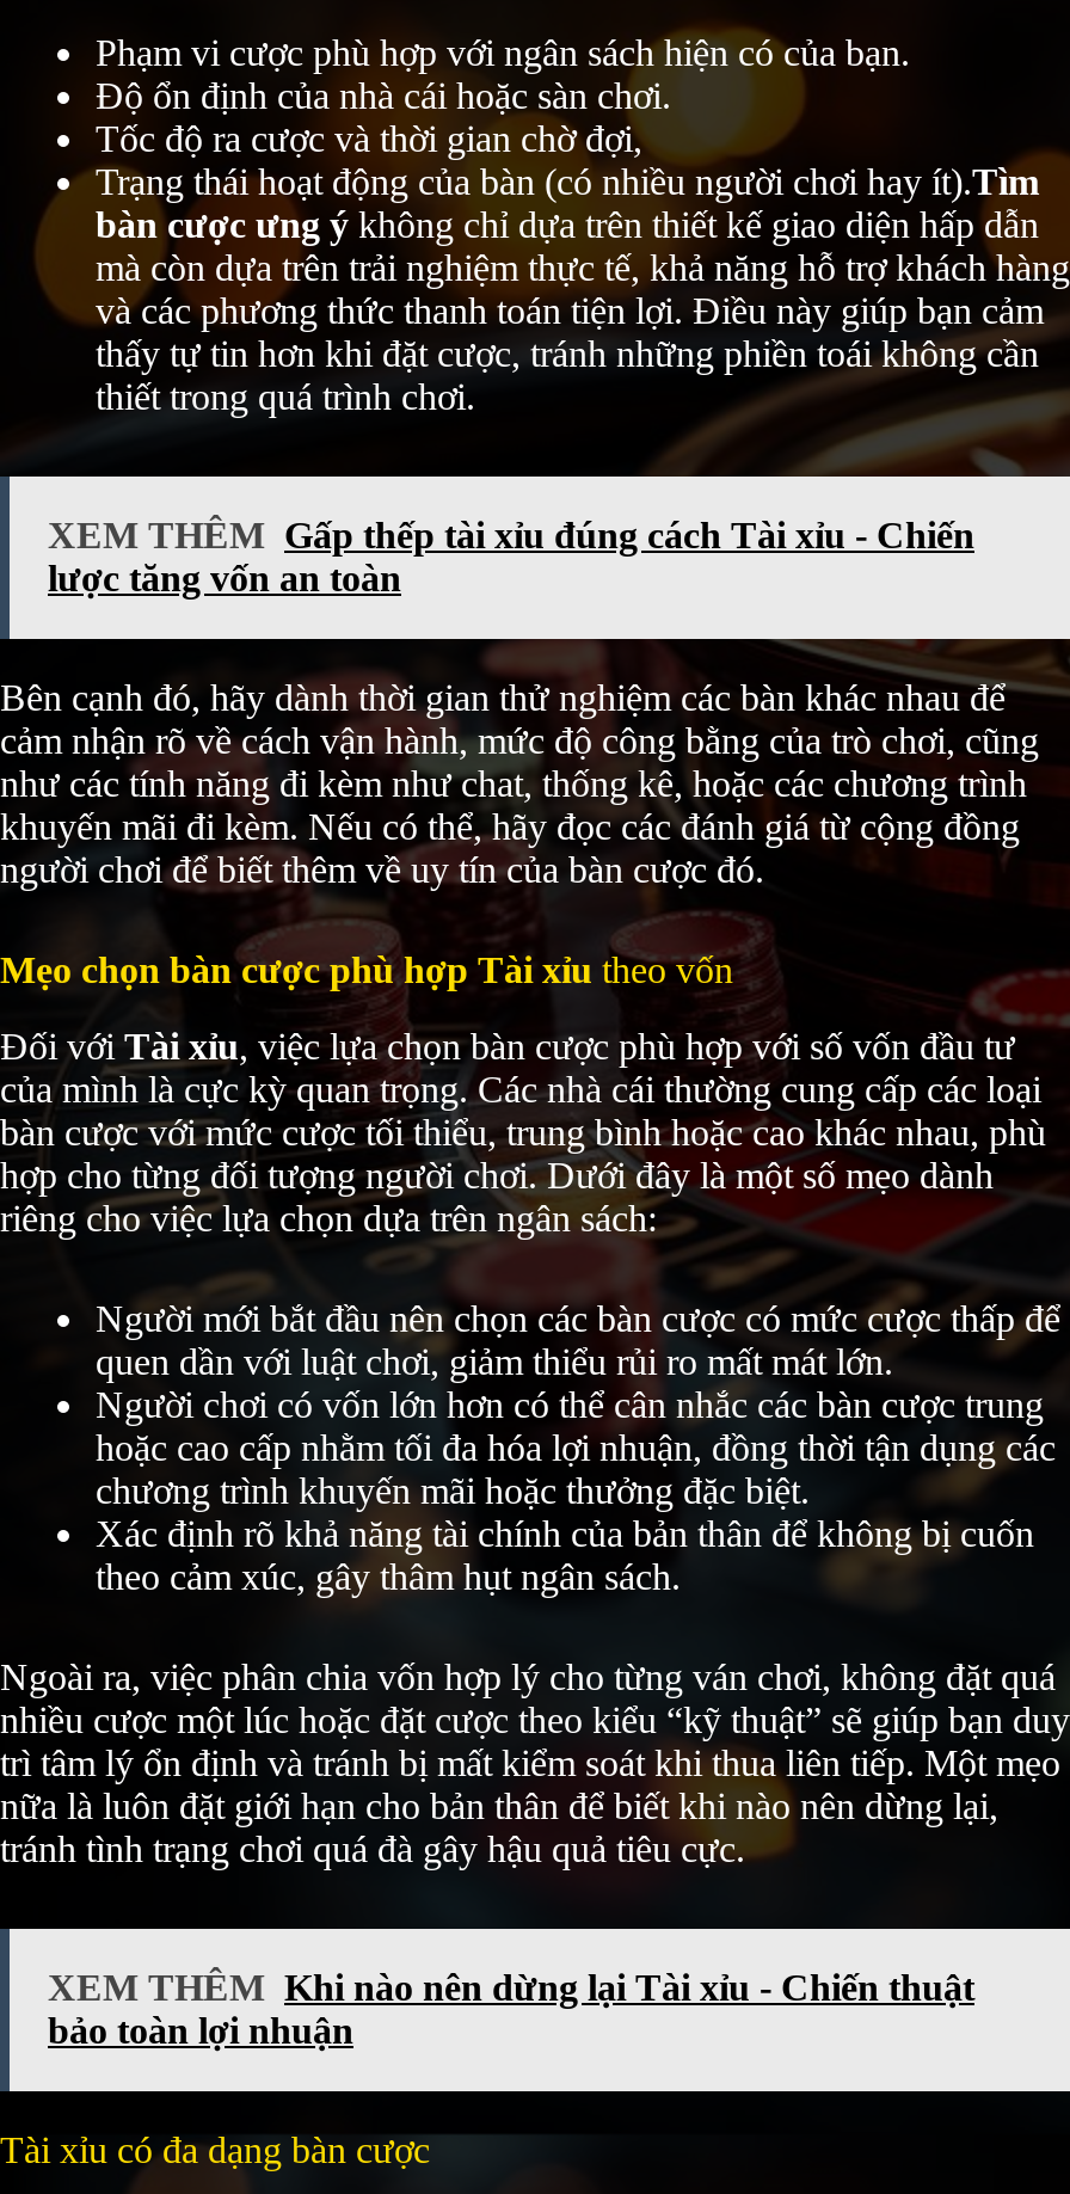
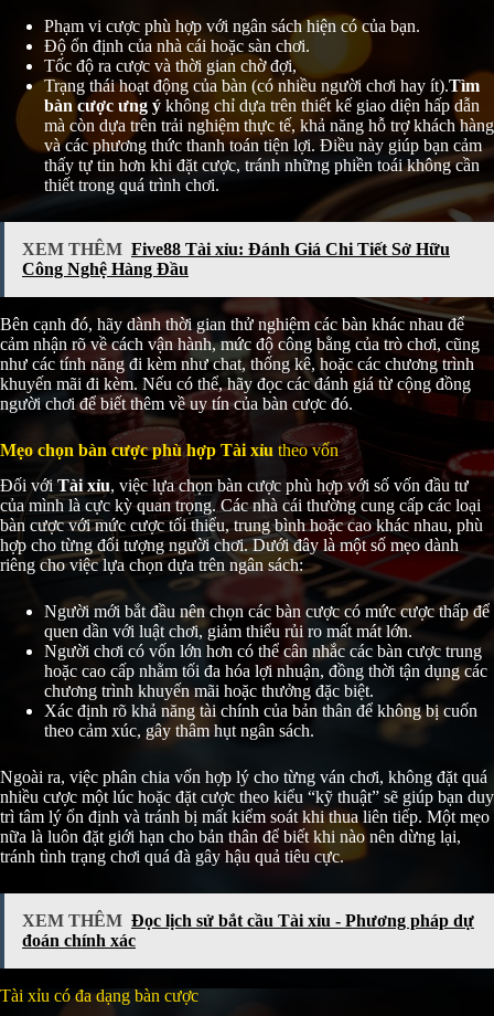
- XEM THÊM Gấp thếp tài xỉu đúng cách Tài xỉu - Chiến
- lược tăng vốn an toàn
+ XEM THÊM Five88 Tài xỉu: Đánh Giá Chi Tiết Sở Hữu
+ Công Nghệ Hàng Đầu

- XEM THÊM Khi nào nên dừng lại Tài xỉu - Chiến thuật
- bảo toàn lợi nhuận
+ XEM THÊM Đọc lịch sử bắt cầu Tài xỉu - Phương pháp dự
+ đoán chính xác
